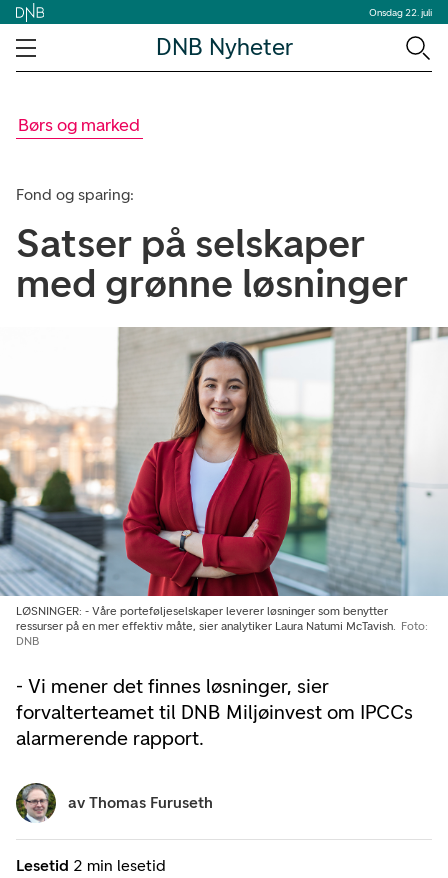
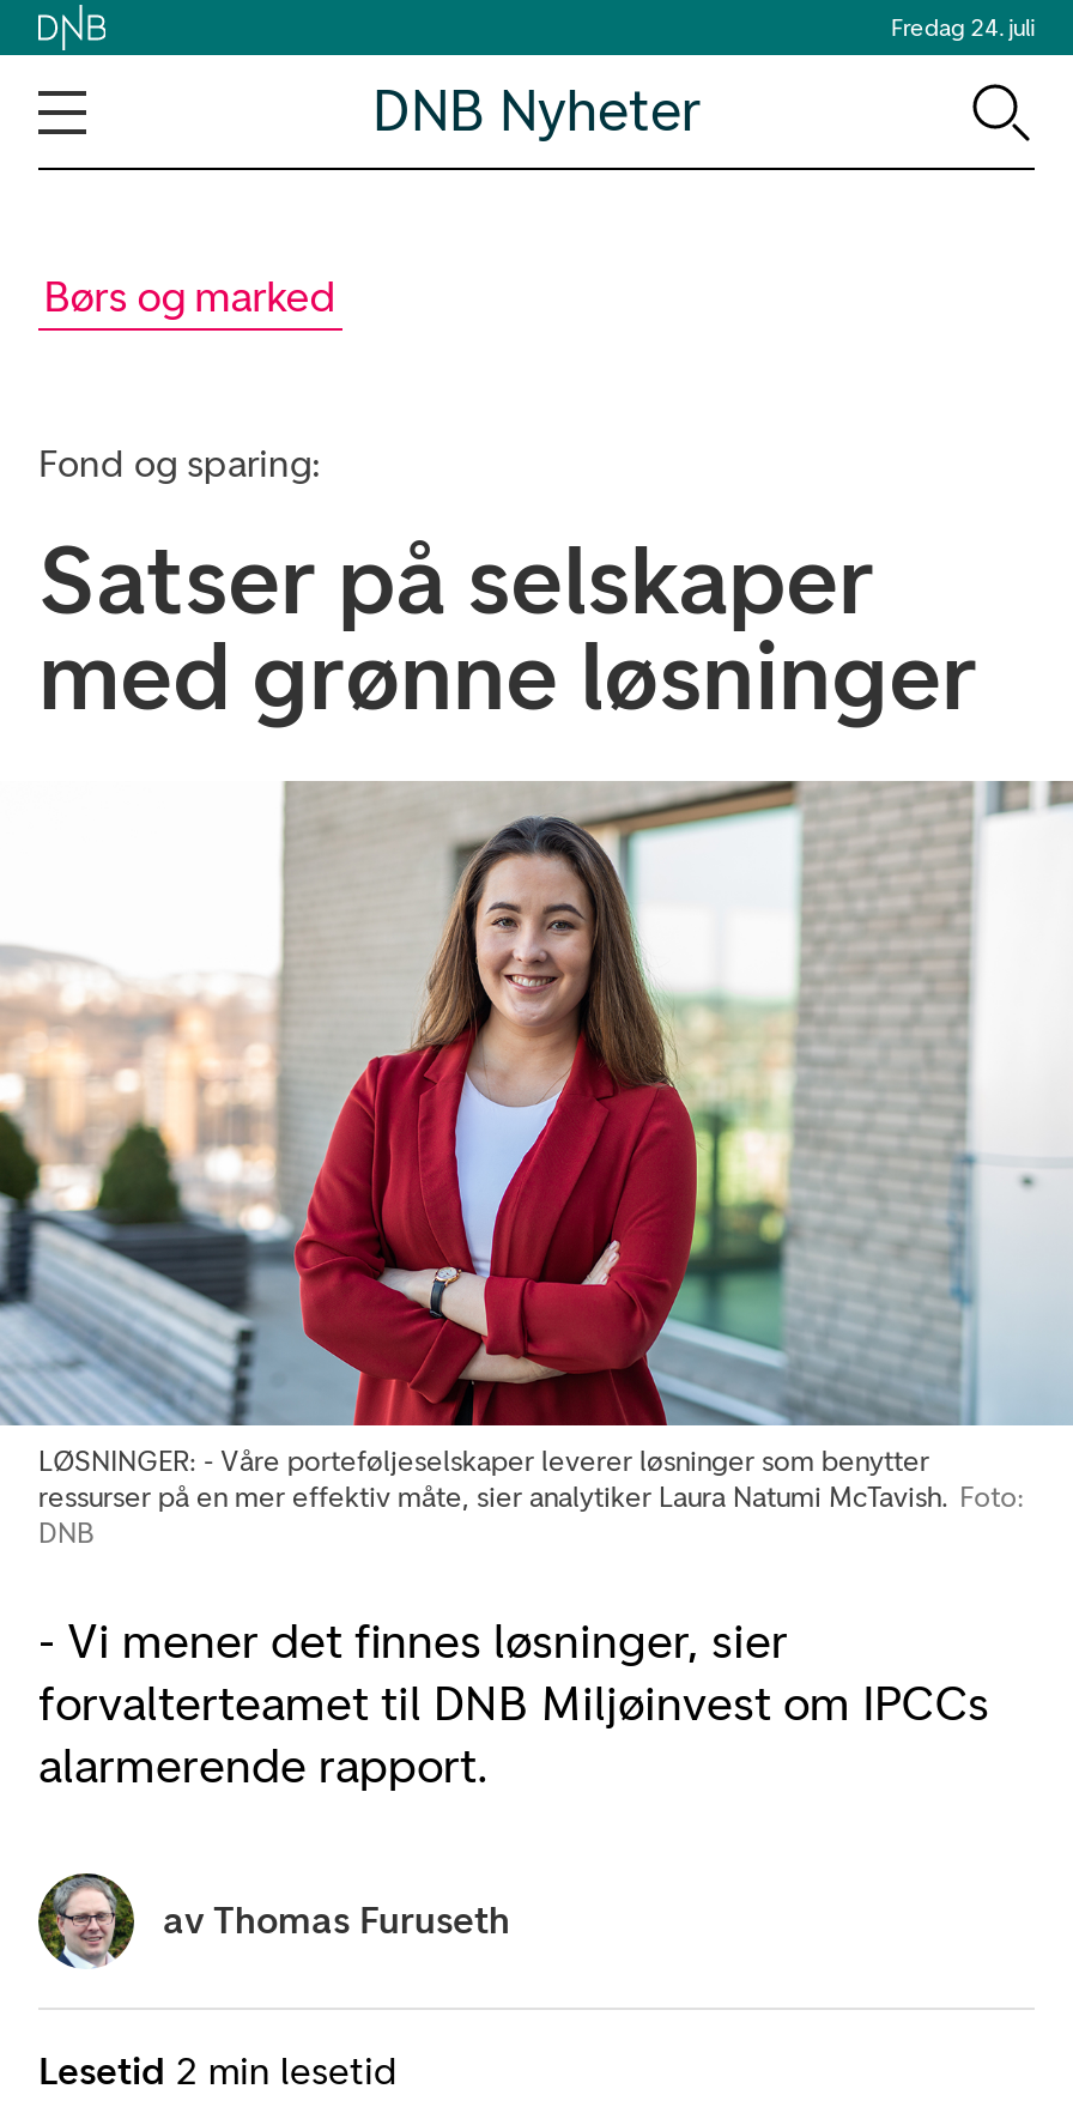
- Onsdag 22. juli
+ Fredag 24. juli
